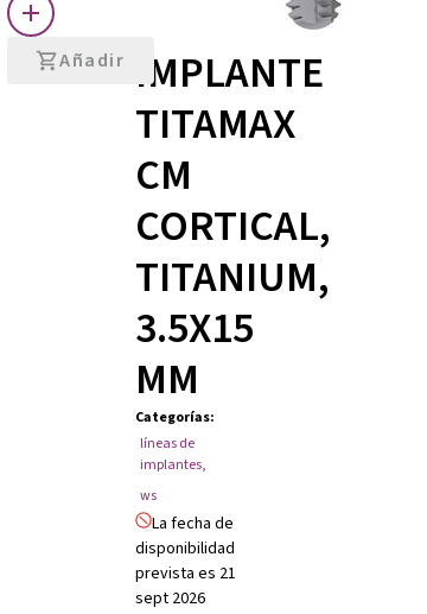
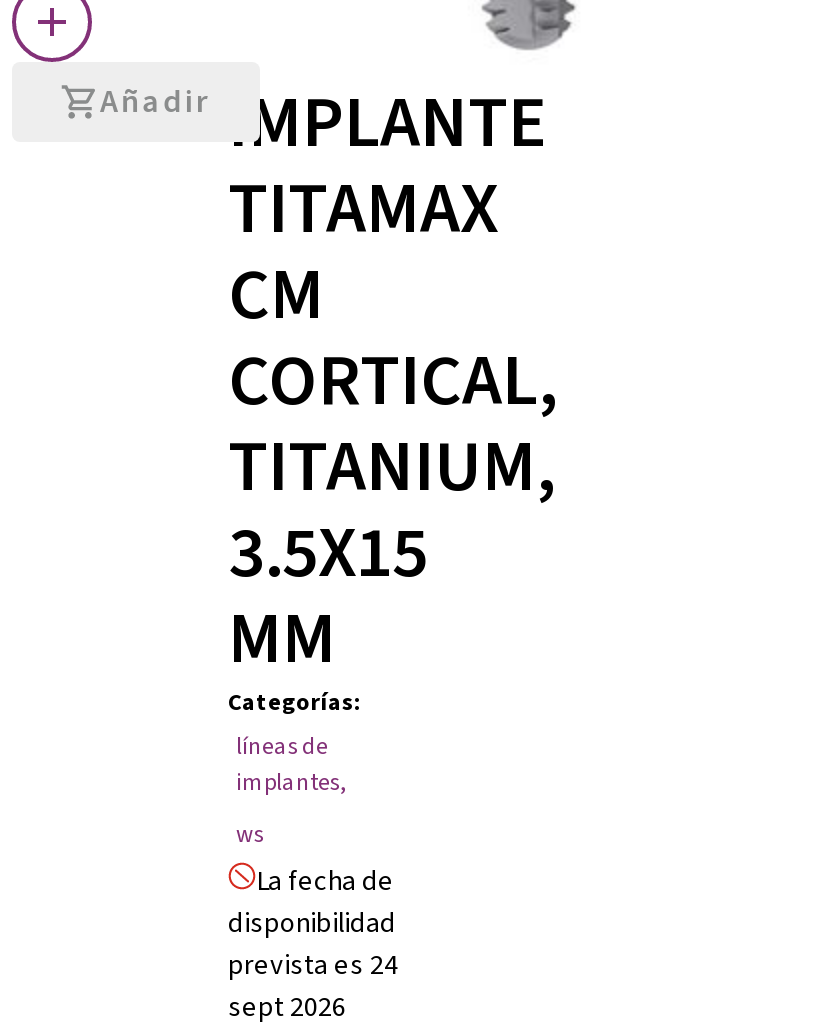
- prevista es 21
+ prevista es 24
